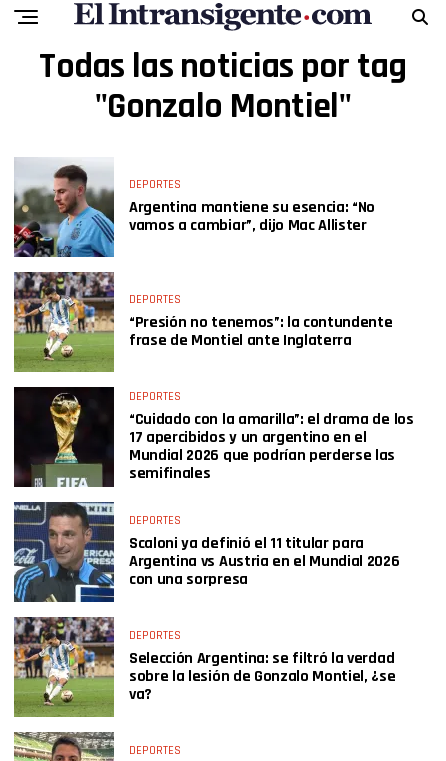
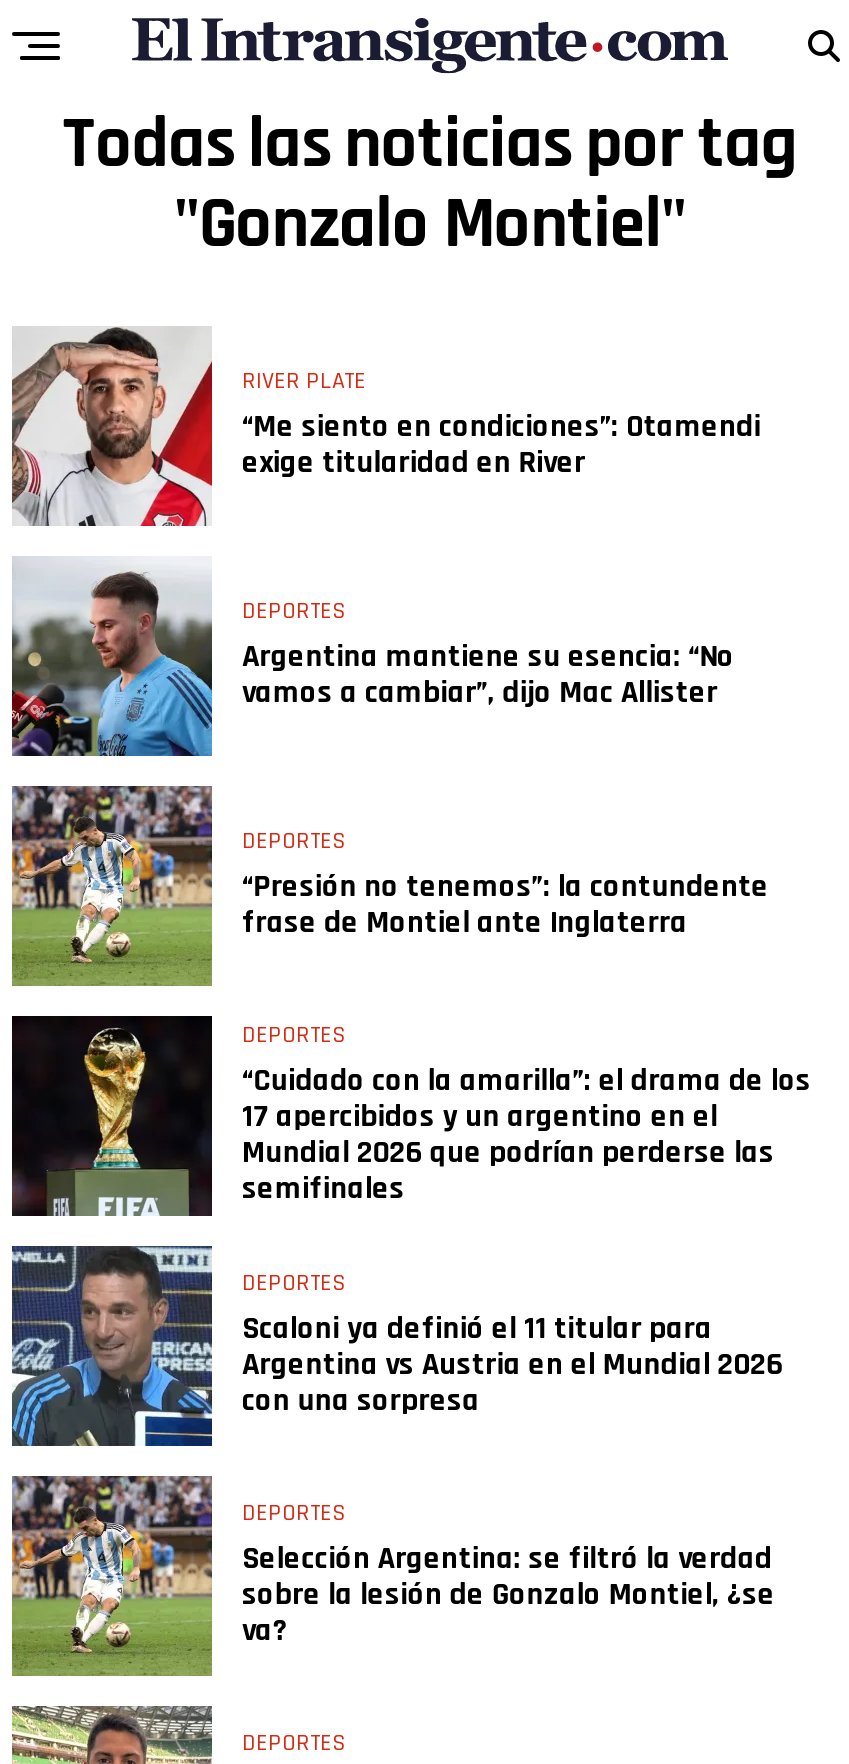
+ [image]
+ RIVER PLATE
+ “Me siento en condiciones”: Otamendi
+ exige titularidad en River
